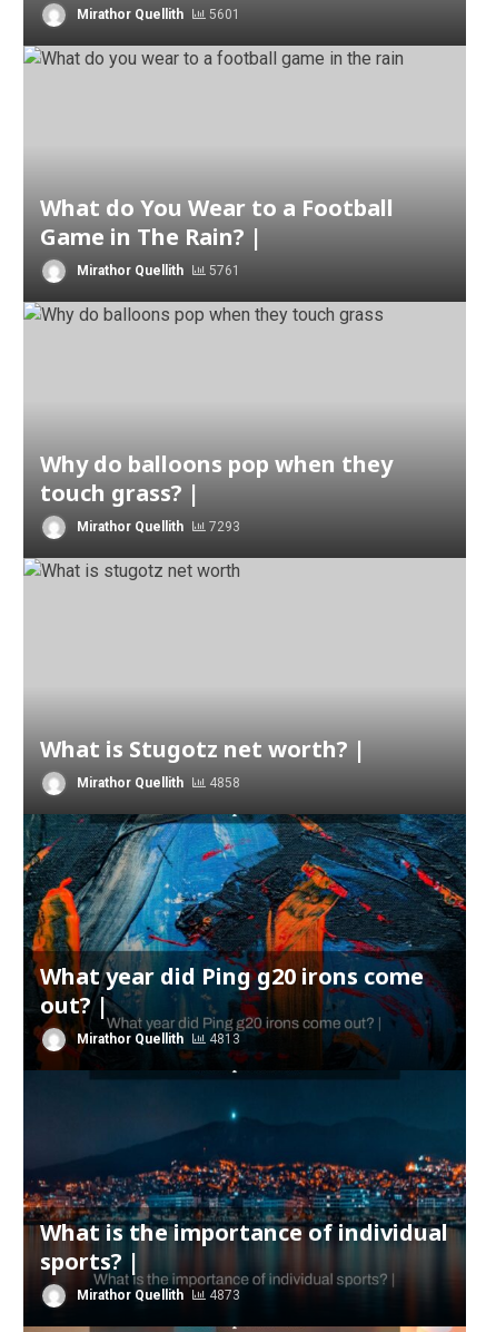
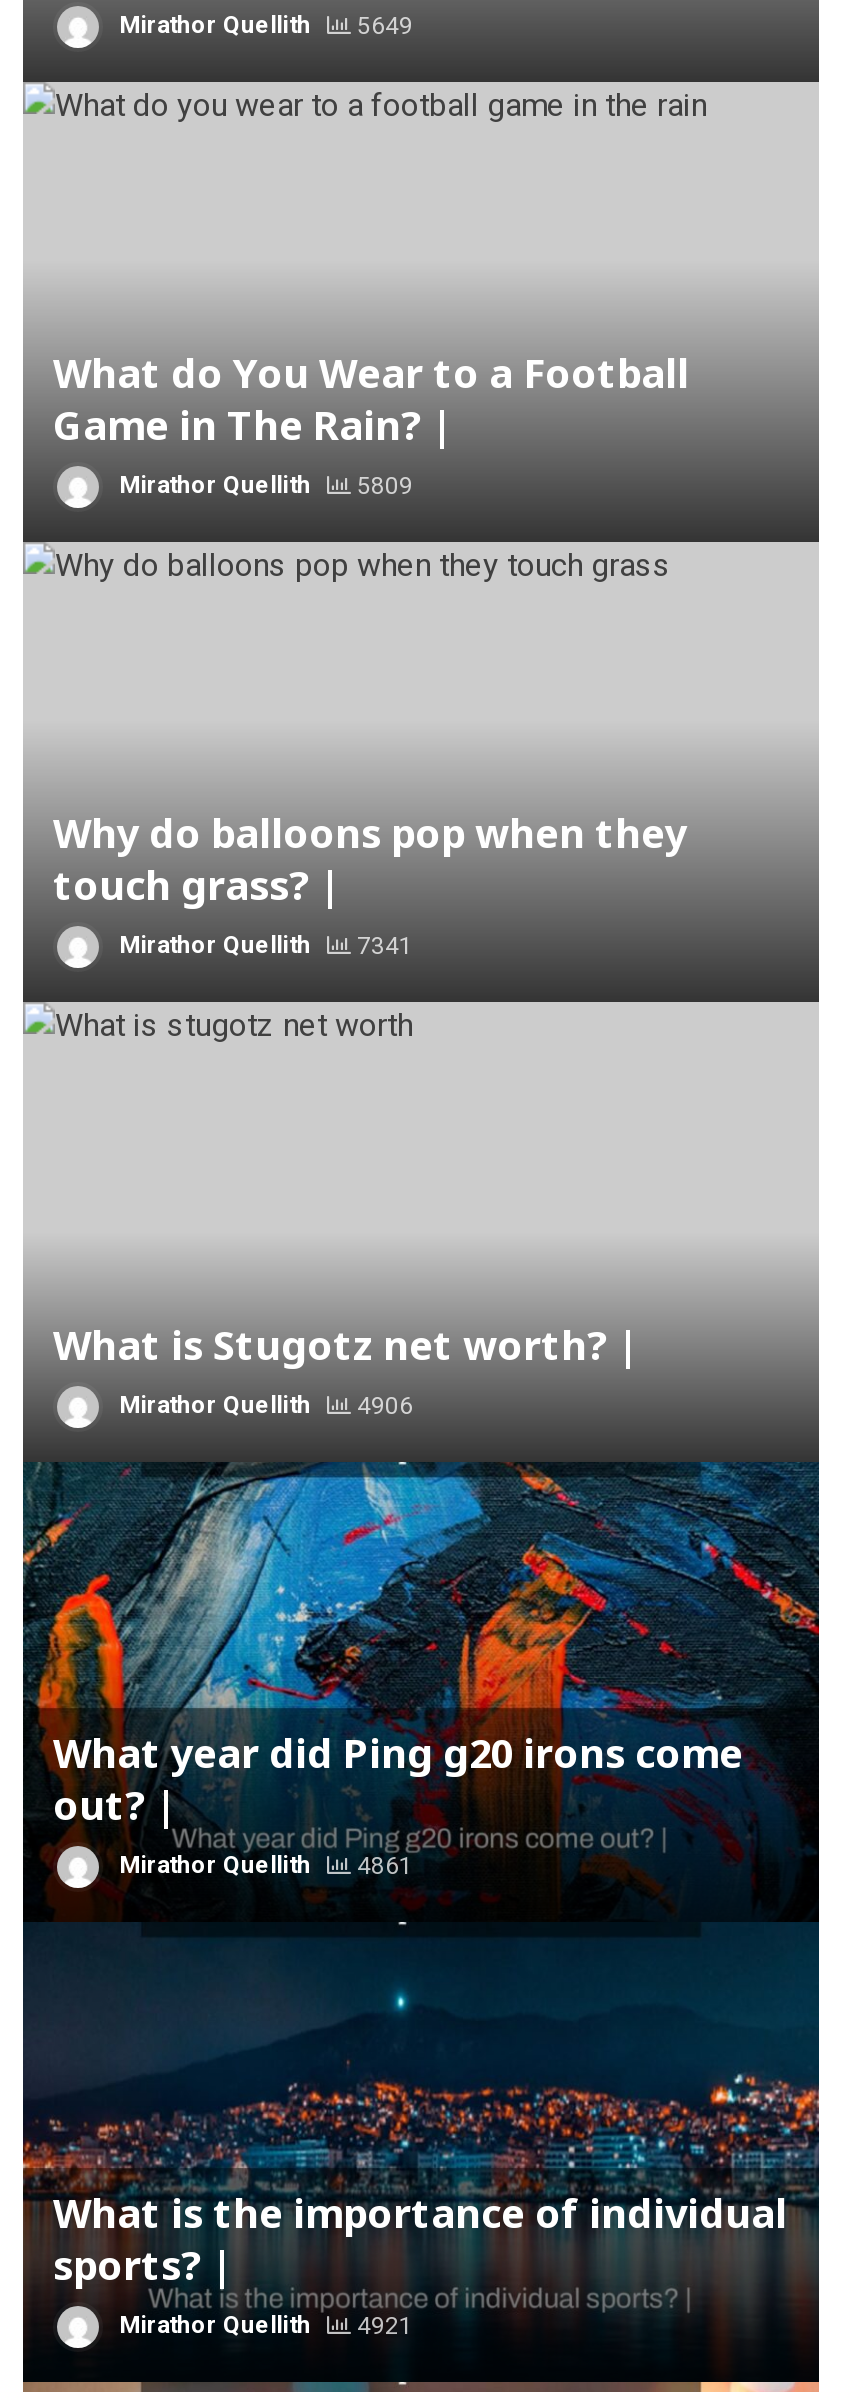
- Mirathor Quellith 5601
+ Mirathor Quellith 5649

- Mirathor Quellith 5761
+ Mirathor Quellith 5809

- Mirathor Quellith 7293
+ Mirathor Quellith 7341

- Mirathor Quellith 4858
+ Mirathor Quellith 4906

- Mirathor Quellith 4813
+ Mirathor Quellith 4861

- Mirathor Quellith 4873
+ Mirathor Quellith 4921
